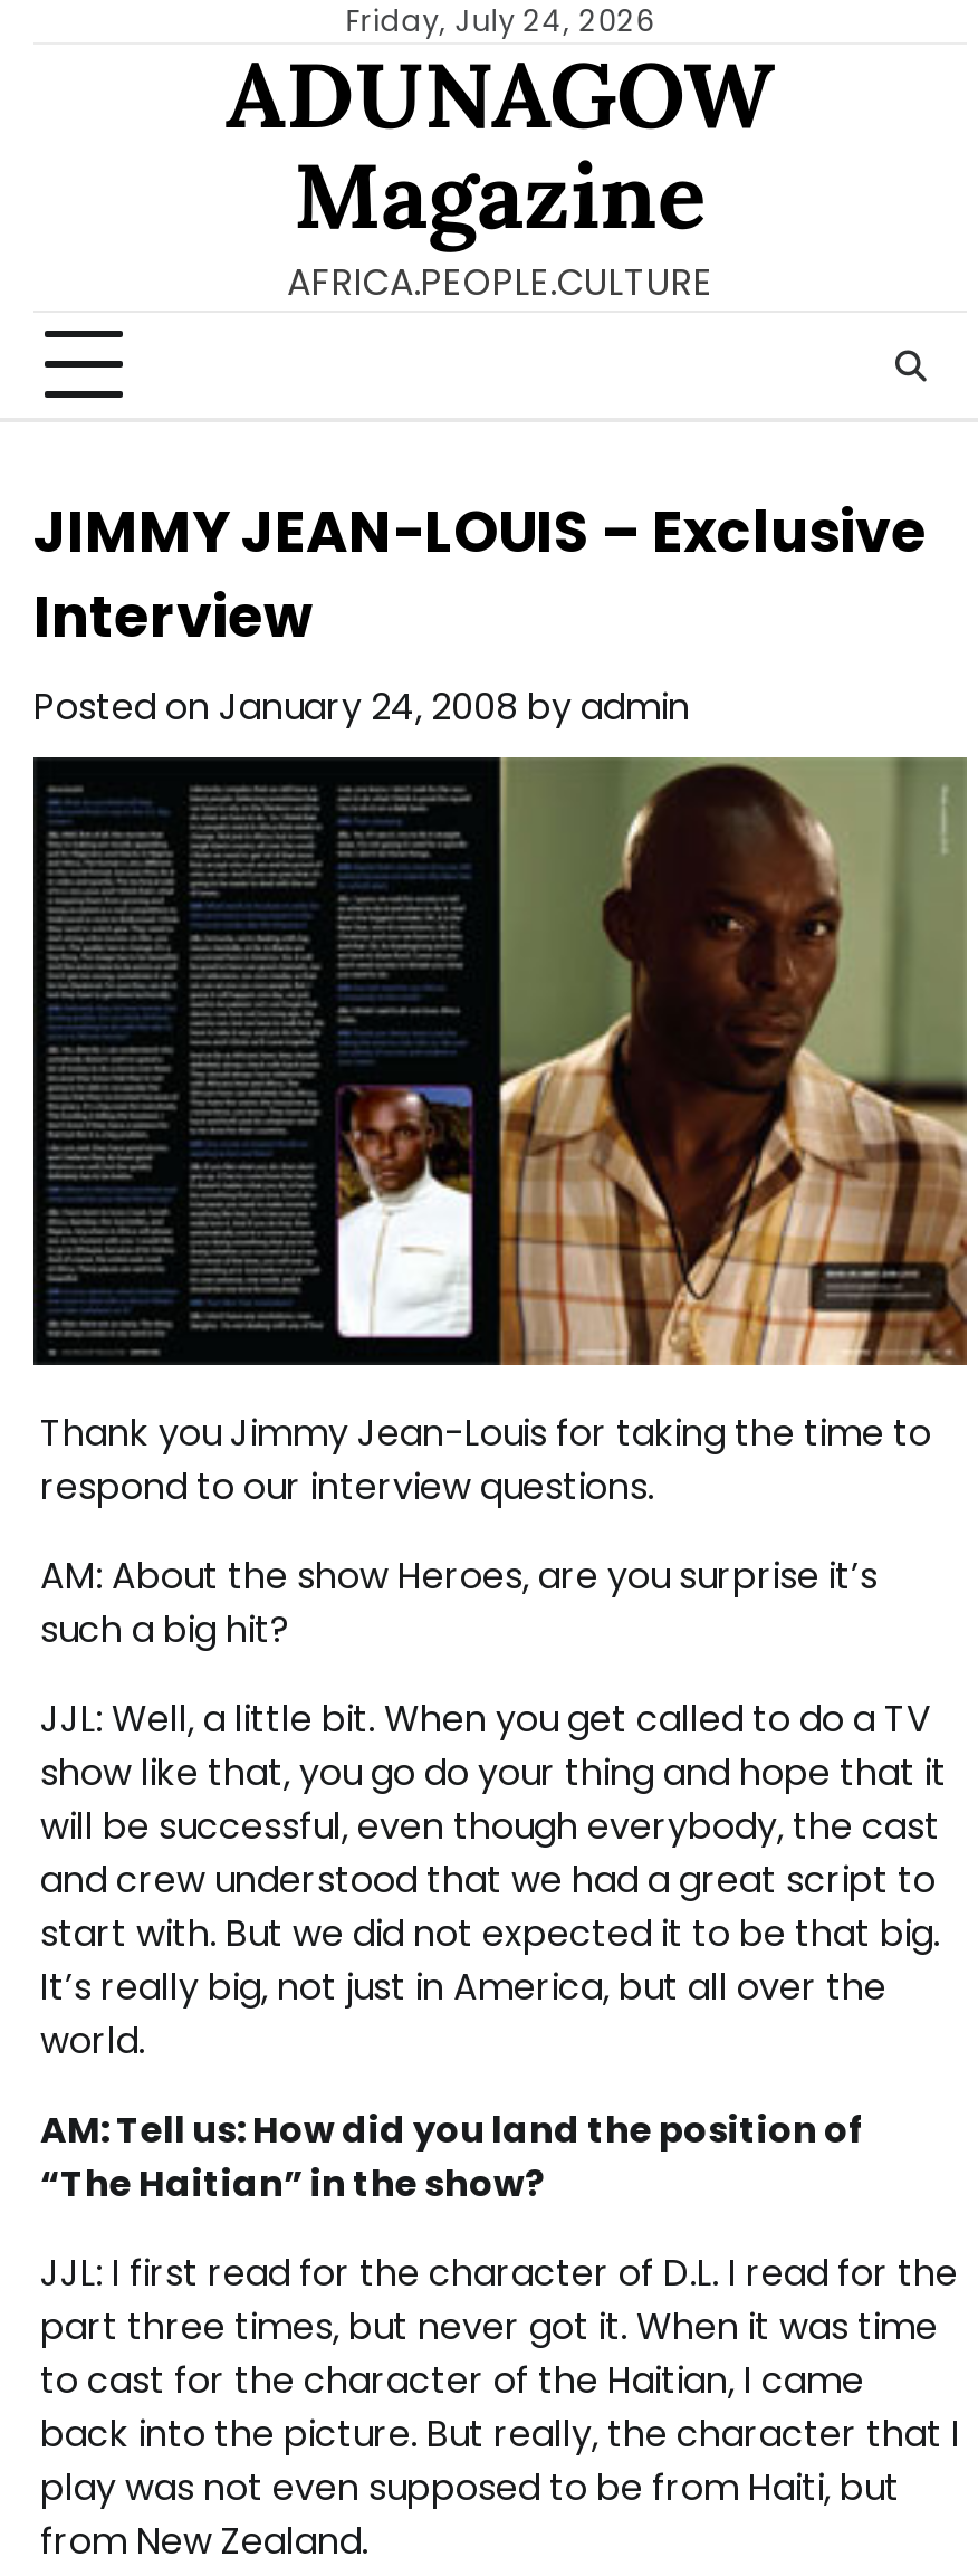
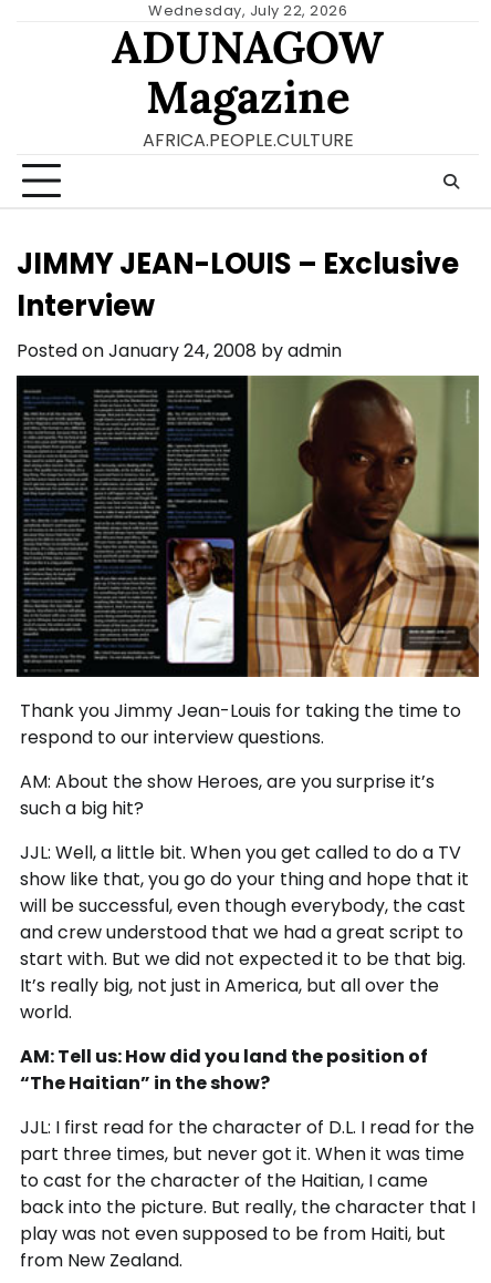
- Friday, July 24, 2026
+ Wednesday, July 22, 2026
